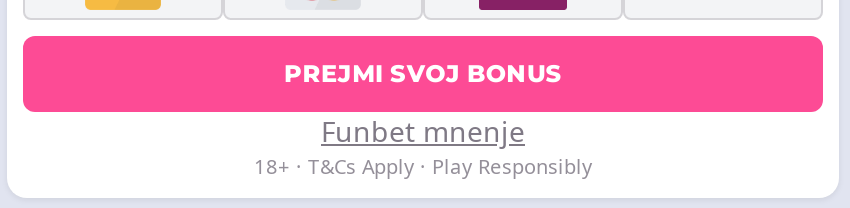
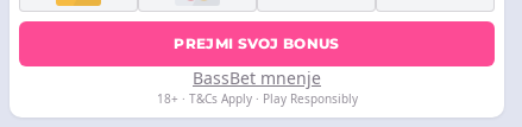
- Funbet mnenje
+ BassBet mnenje
